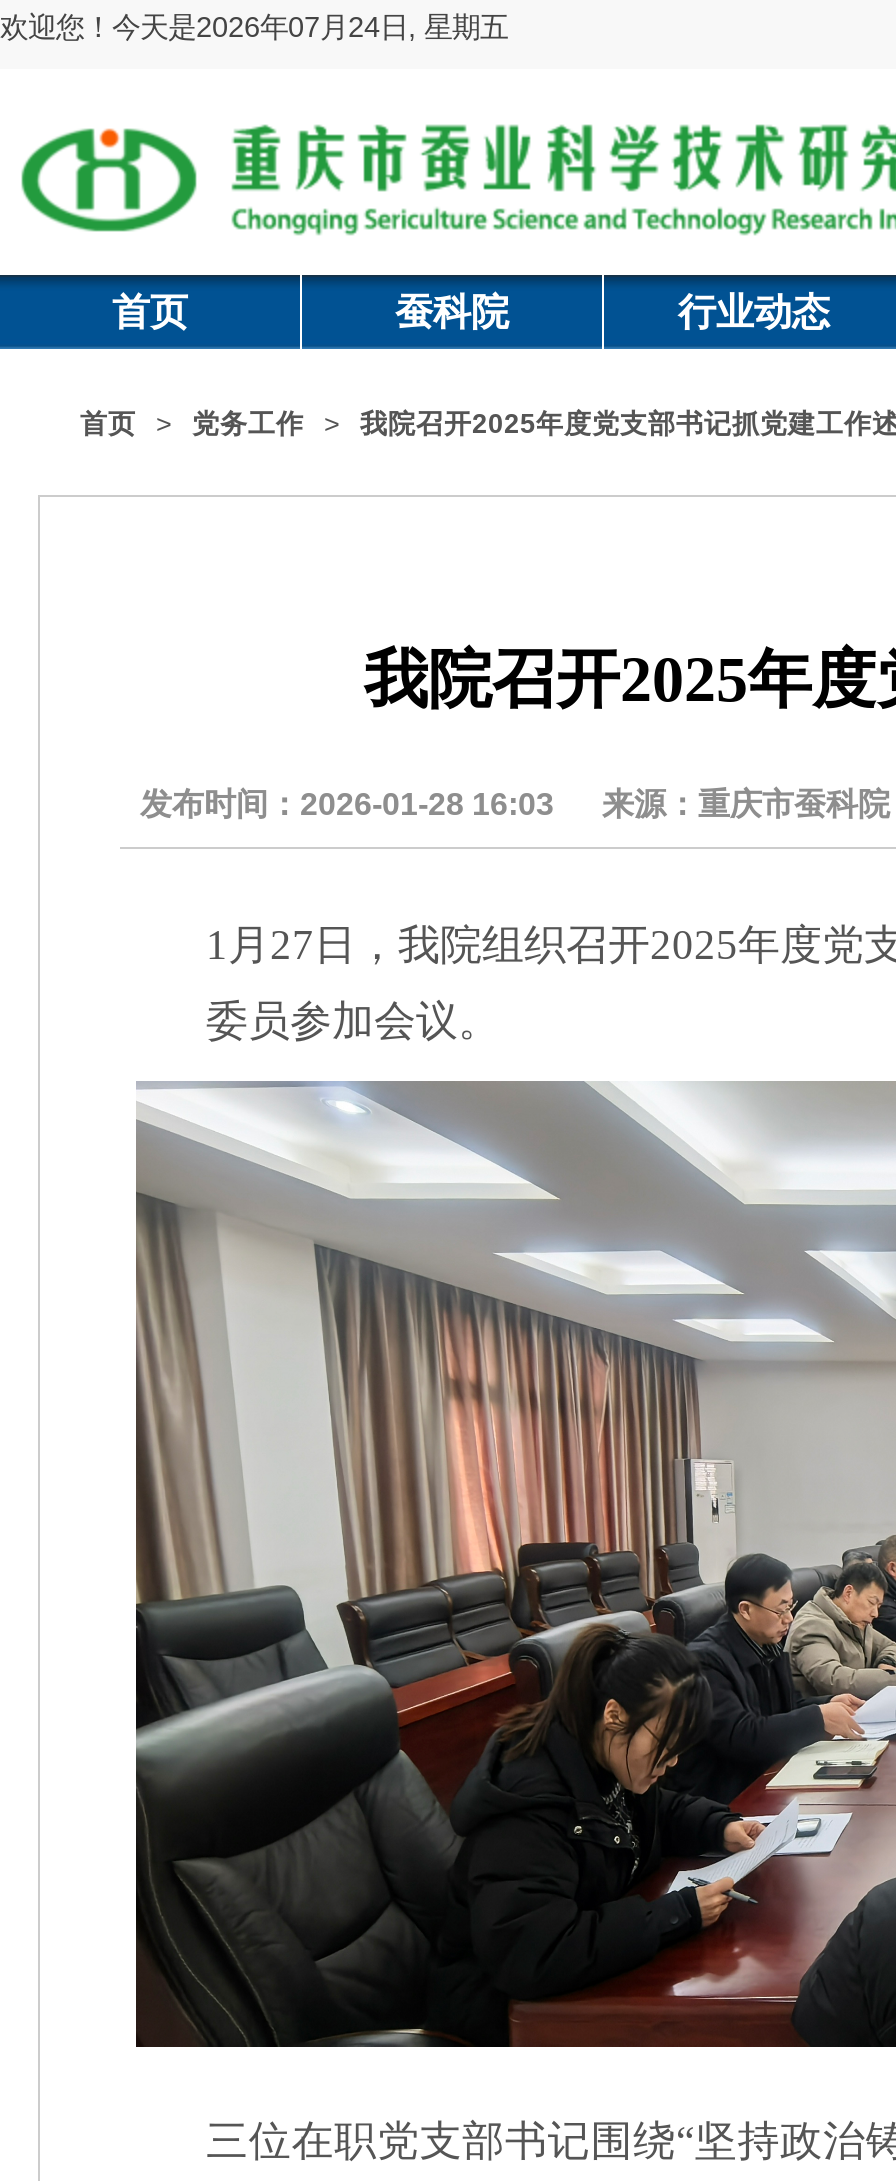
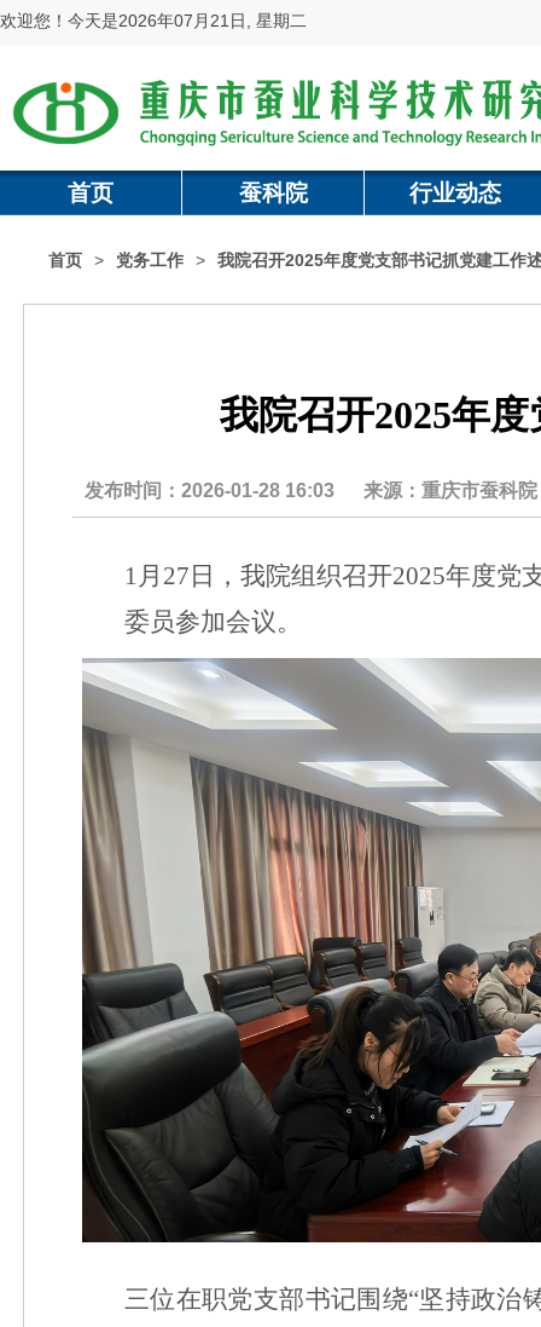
- 欢迎您！今天是2026年07月24日, 星期五
+ 欢迎您！今天是2026年07月21日, 星期二
